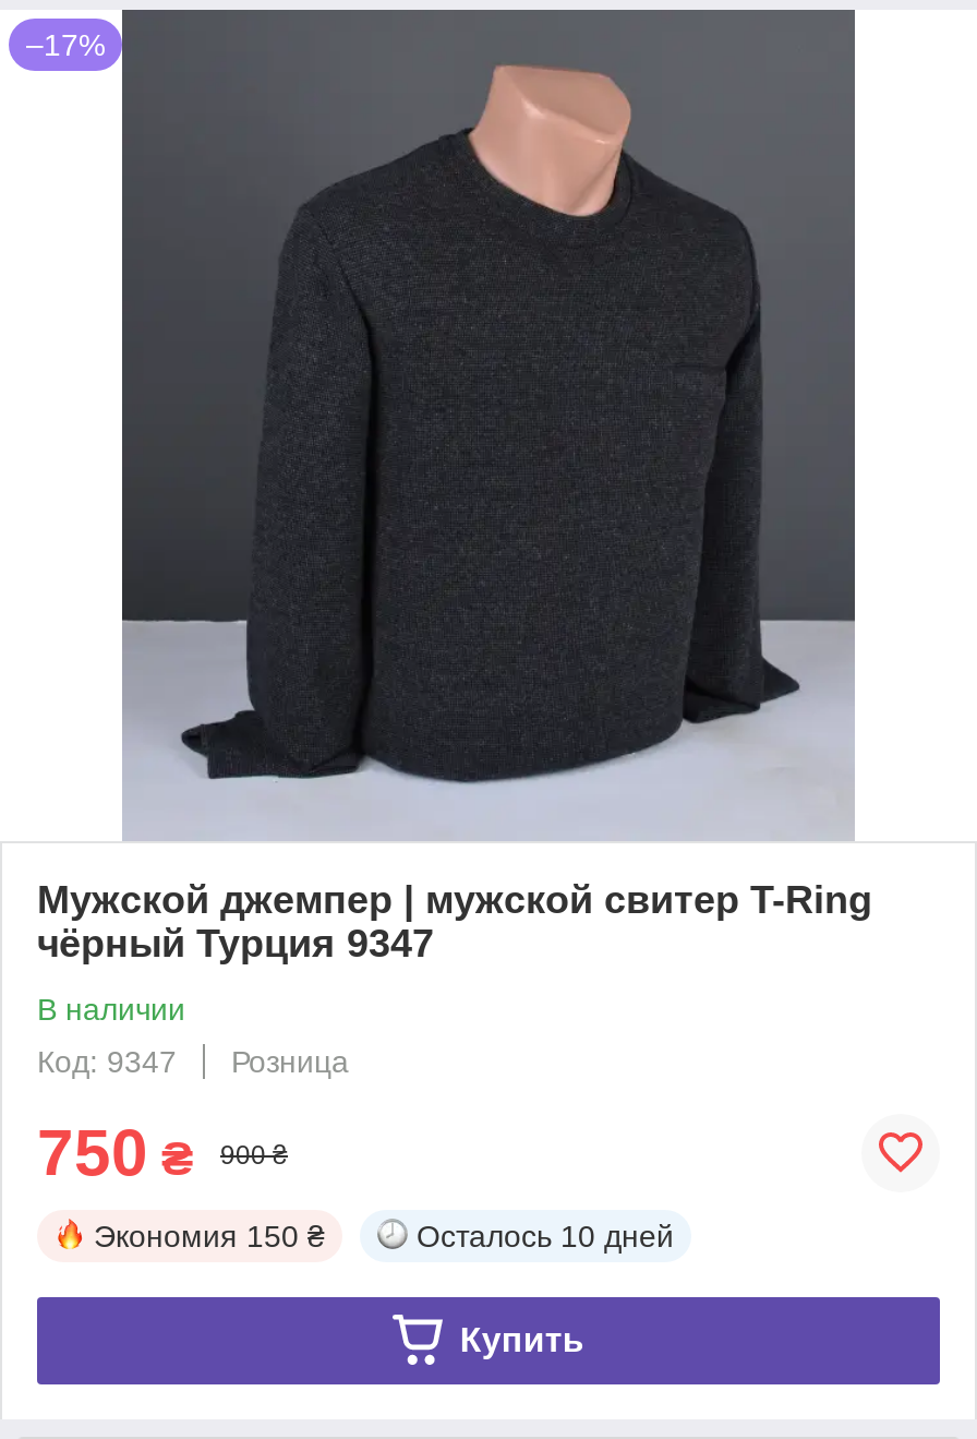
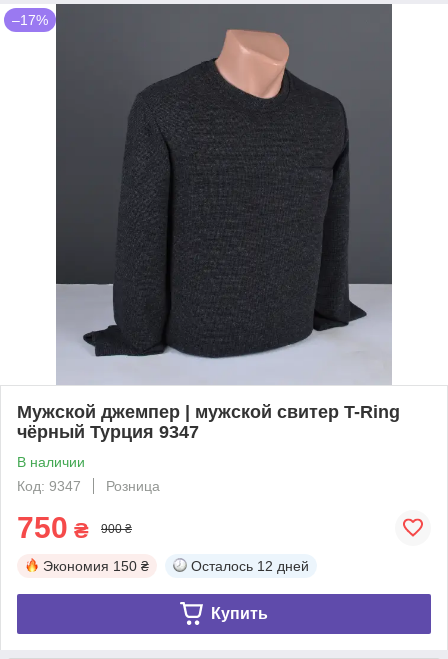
- Осталось 10 дней
+ Осталось 12 дней
